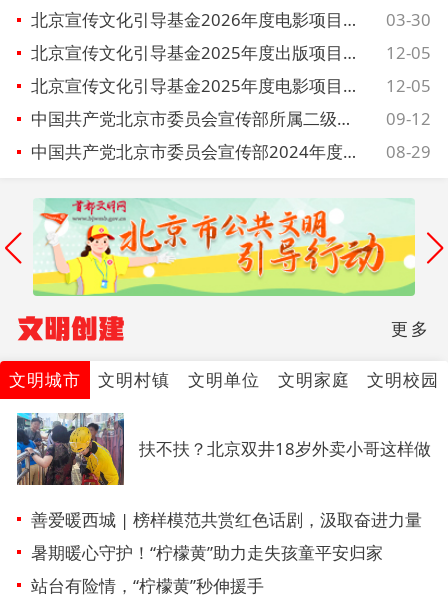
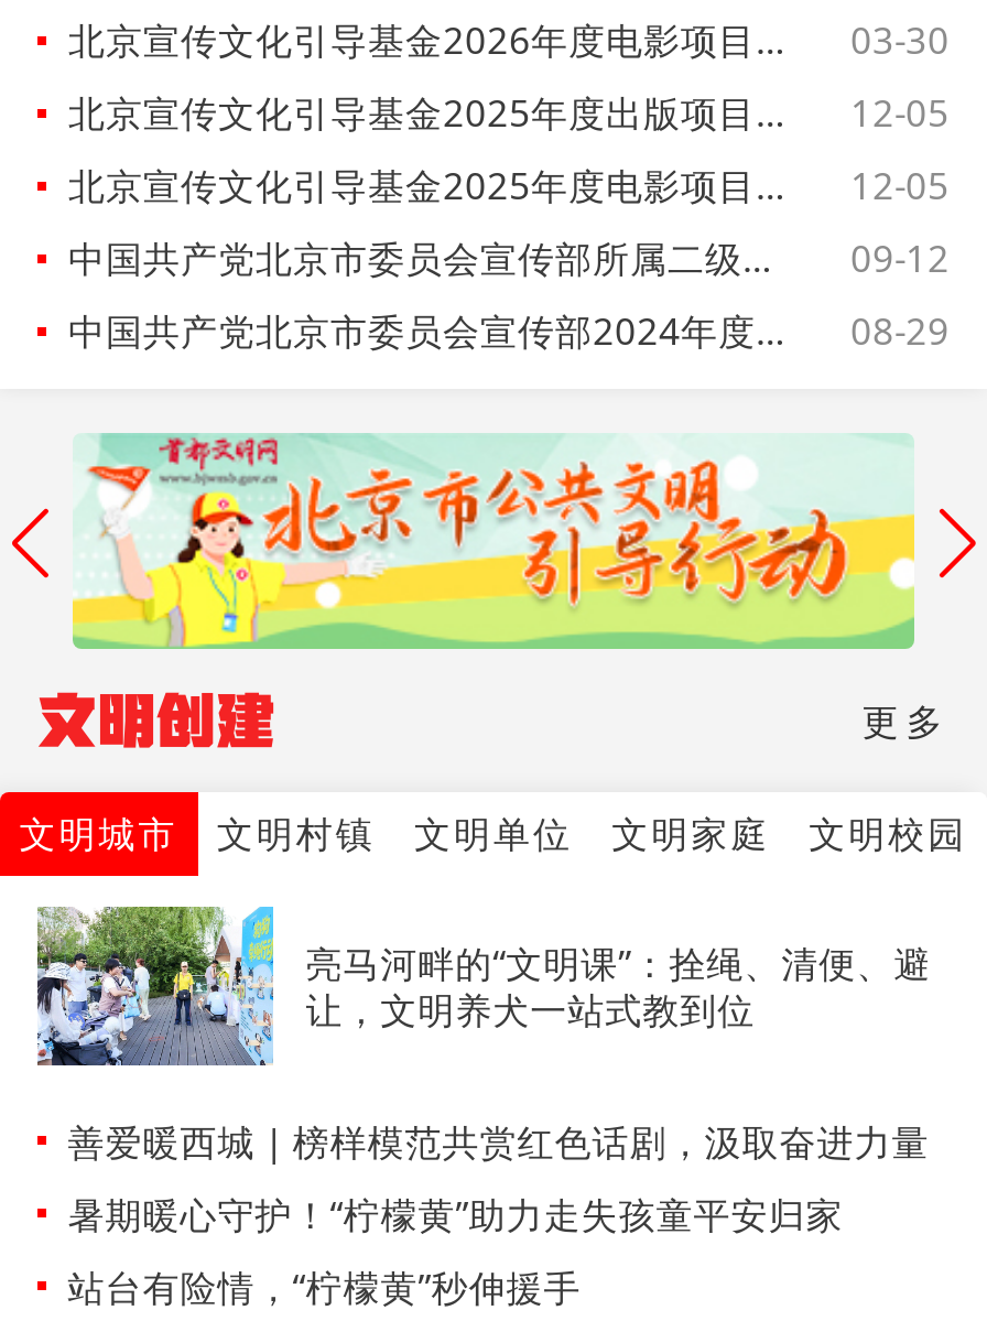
- [image]
- 扶不扶？北京双井18岁外卖小哥这样做
+ [image]
+ 亮马河畔的“文明课”：拴绳、清便、避
+ 让，文明养犬一站式教到位
